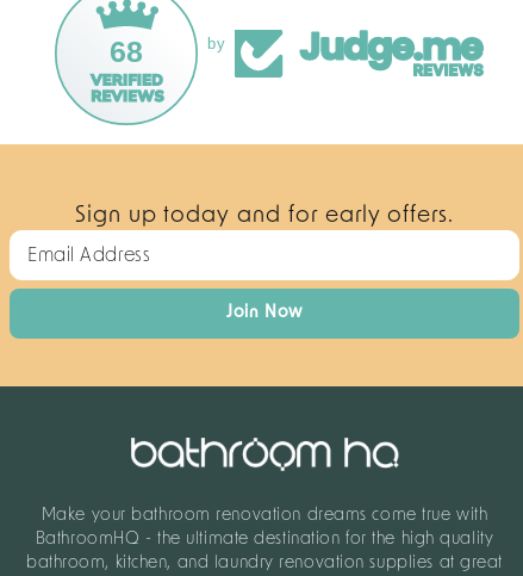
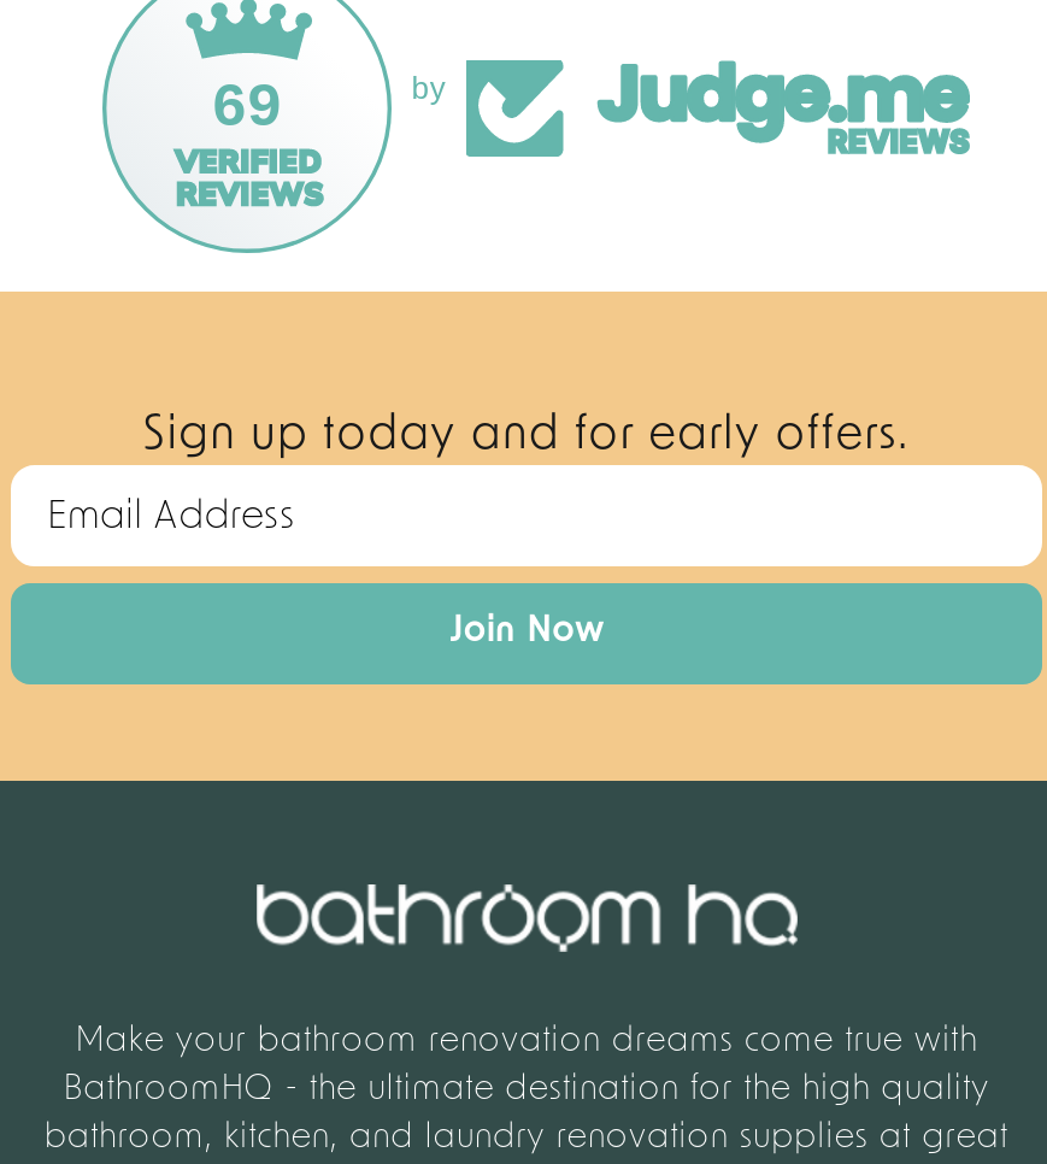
- 68
+ 69
